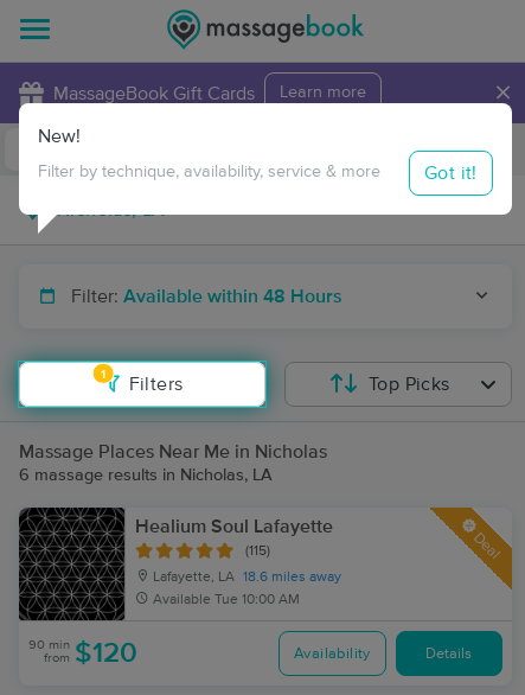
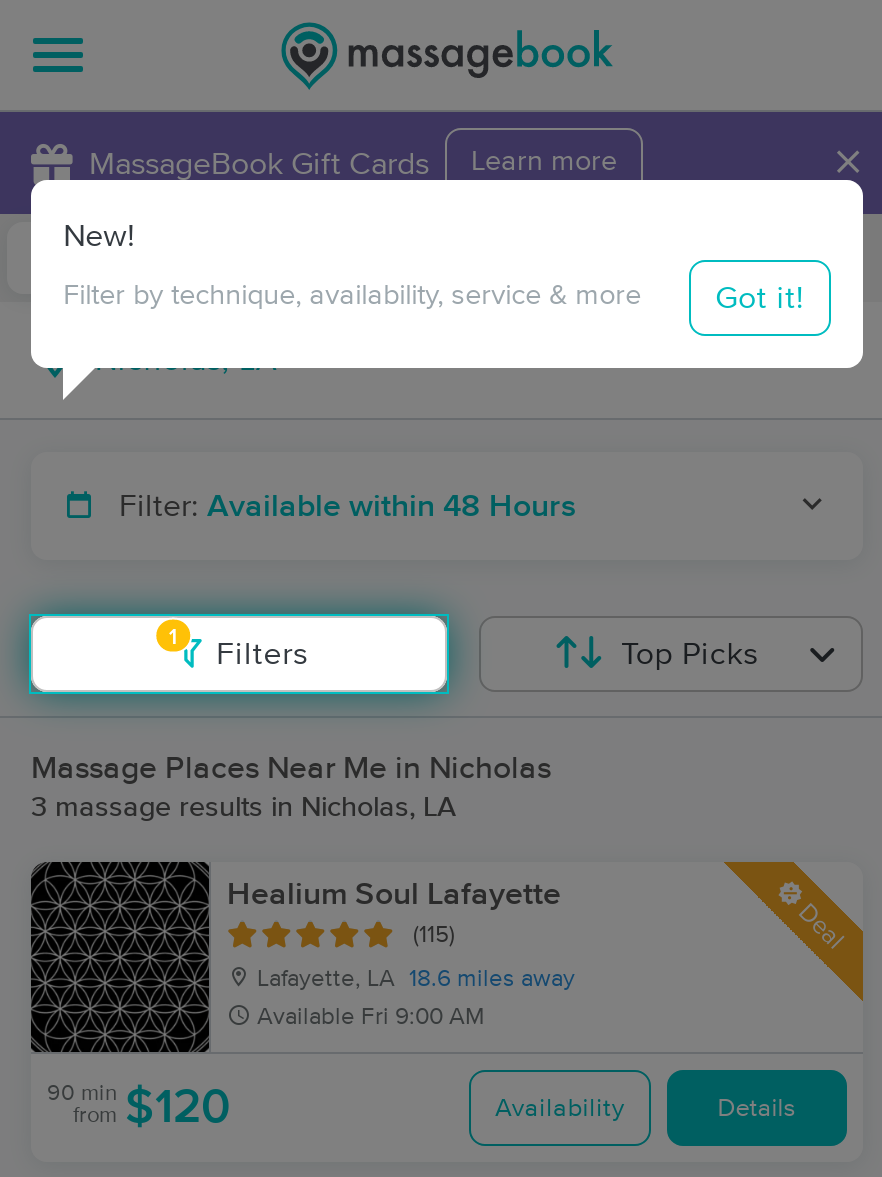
- 6 massage results in Nicholas, LA
+ 3 massage results in Nicholas, LA

- Available Tue 10:00 AM
+ Available Fri 9:00 AM
